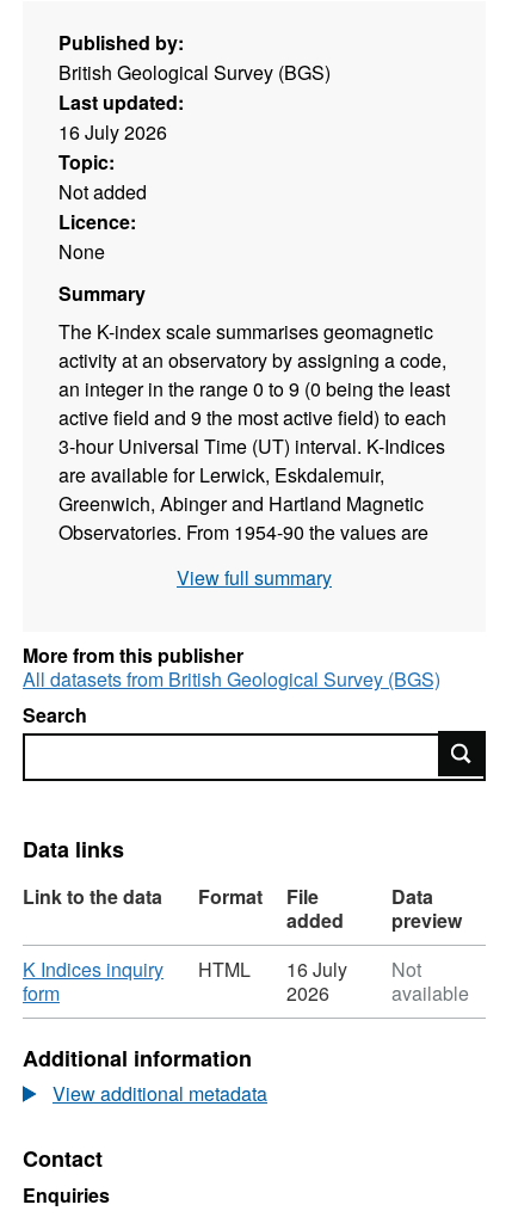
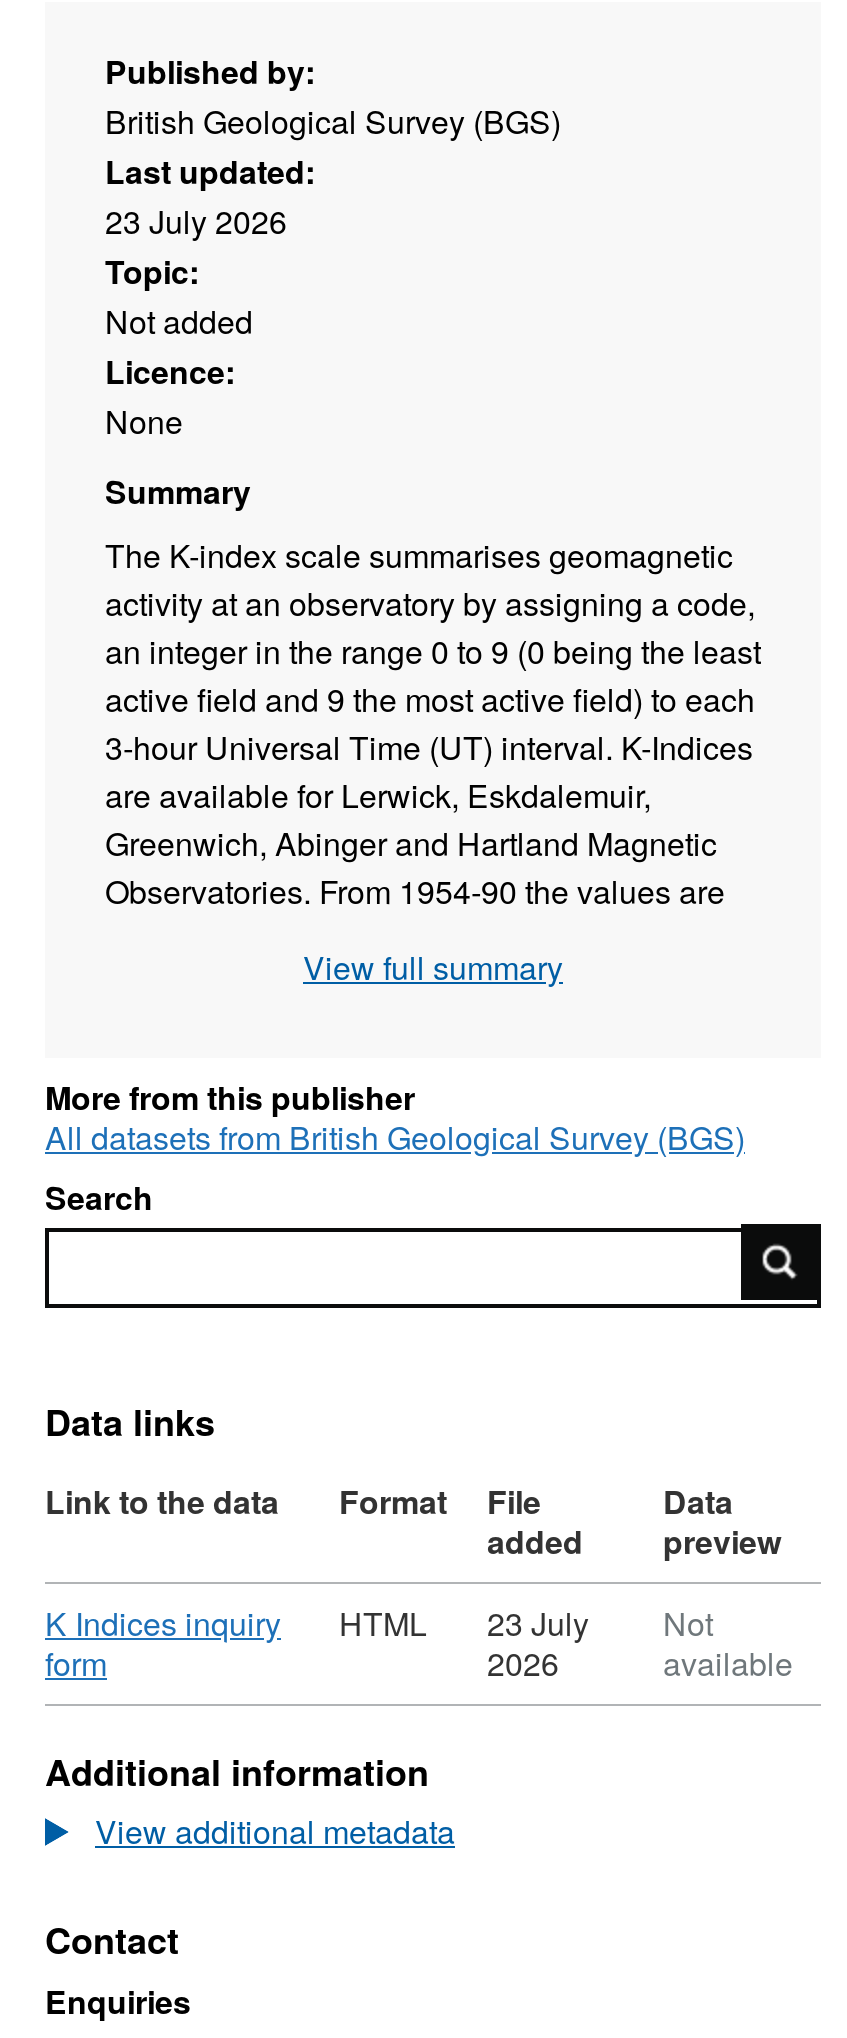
- 16 July 2026
+ 23 July 2026

- 16 July
+ 23 July
